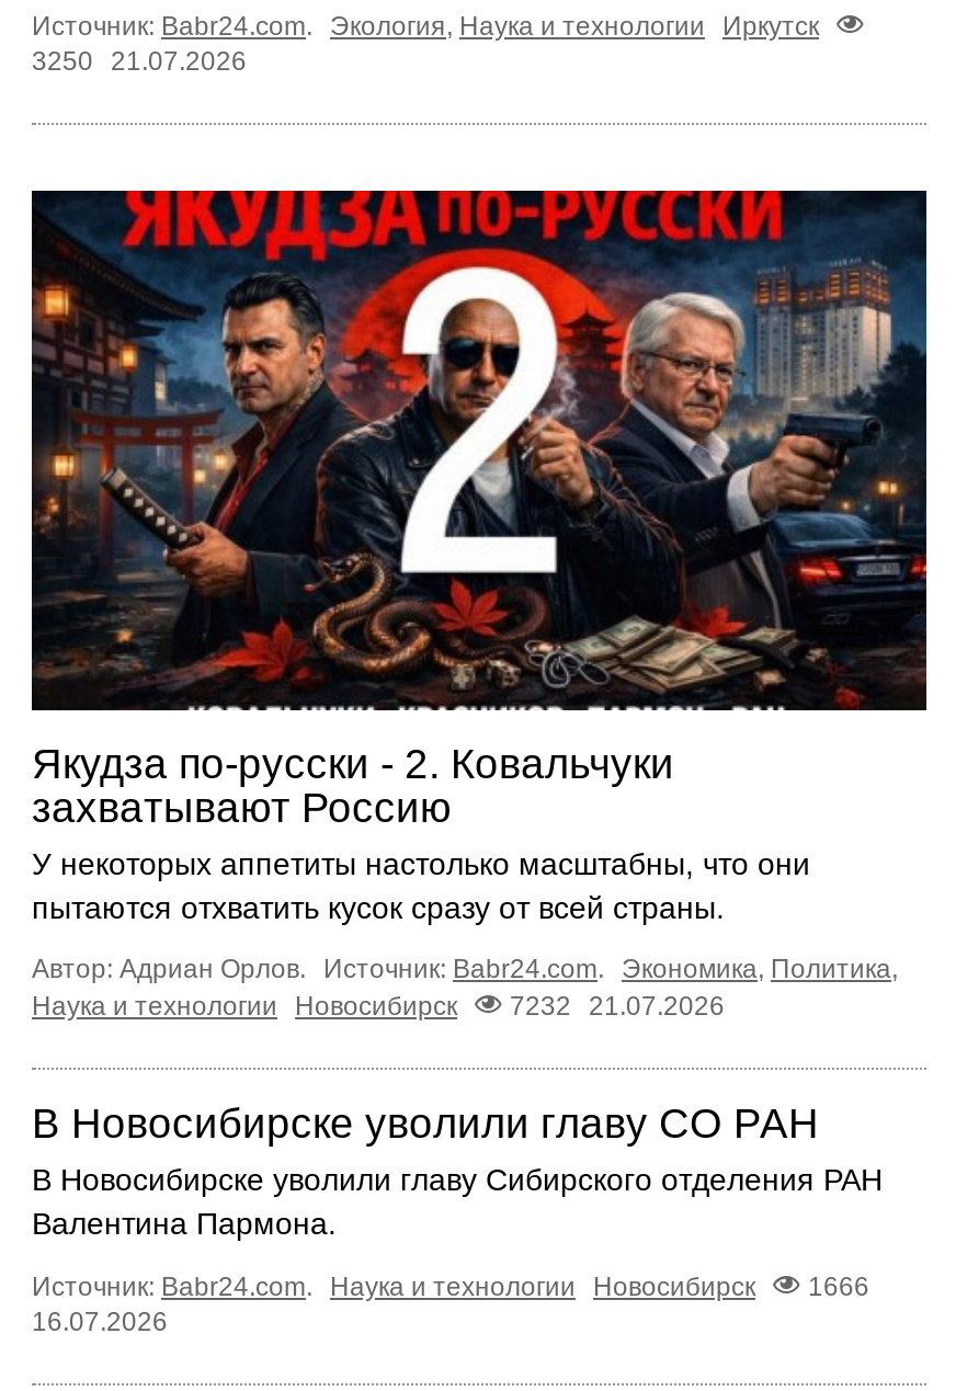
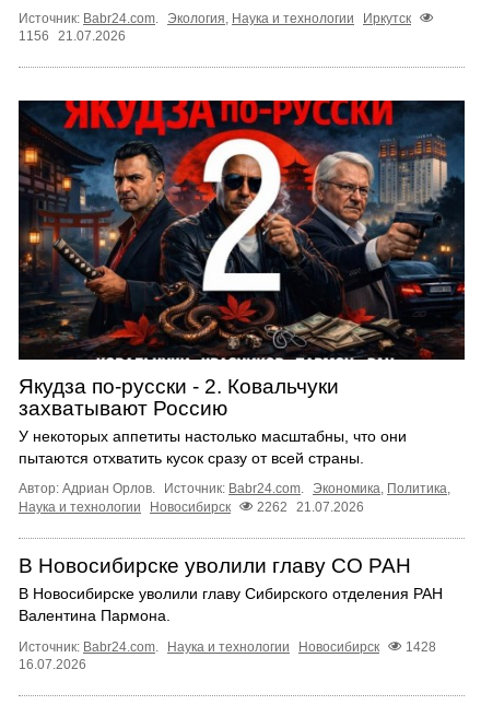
- 3250 21.07.2026
+ 1156 21.07.2026

- Наука и технологии Новосибирск 7232 21.07.2026
+ Наука и технологии Новосибирск 2262 21.07.2026

- Источник: Babr24.com. Наука и технологии Новосибирск 1666
+ Источник: Babr24.com. Наука и технологии Новосибирск 1428
